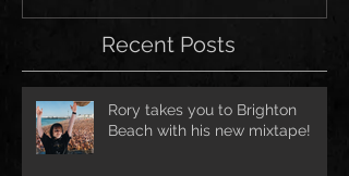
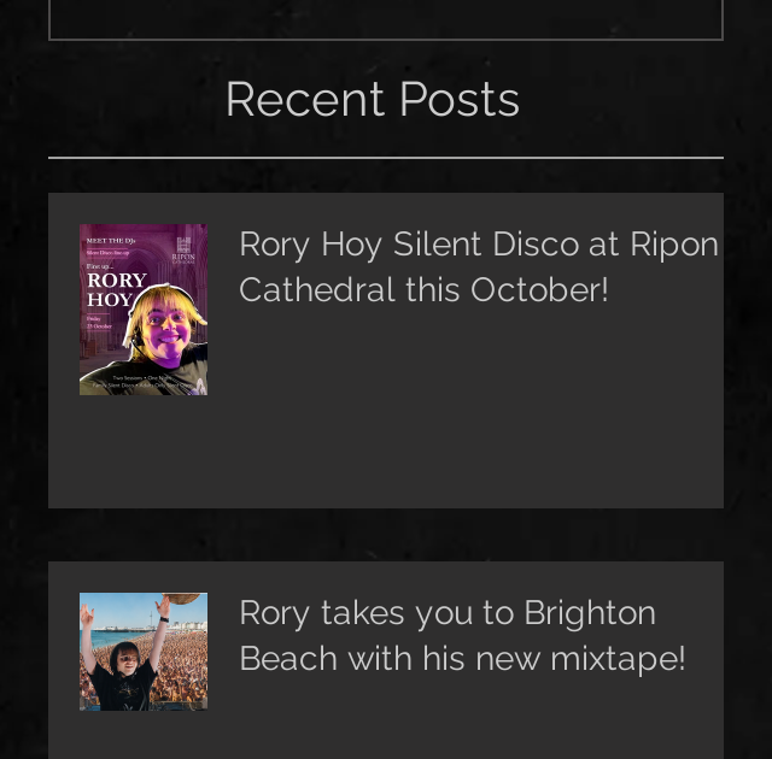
+ [image]
+ Rory Hoy Silent Disco at Ripon
+ Cathedral this October!
